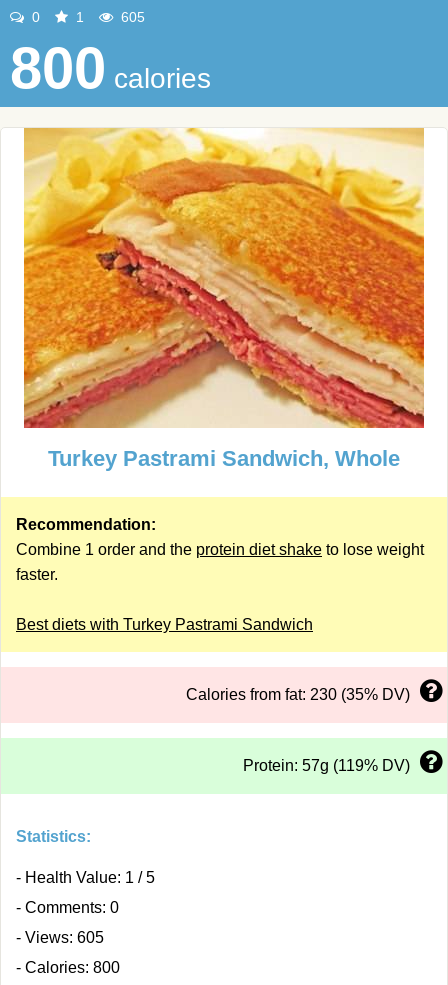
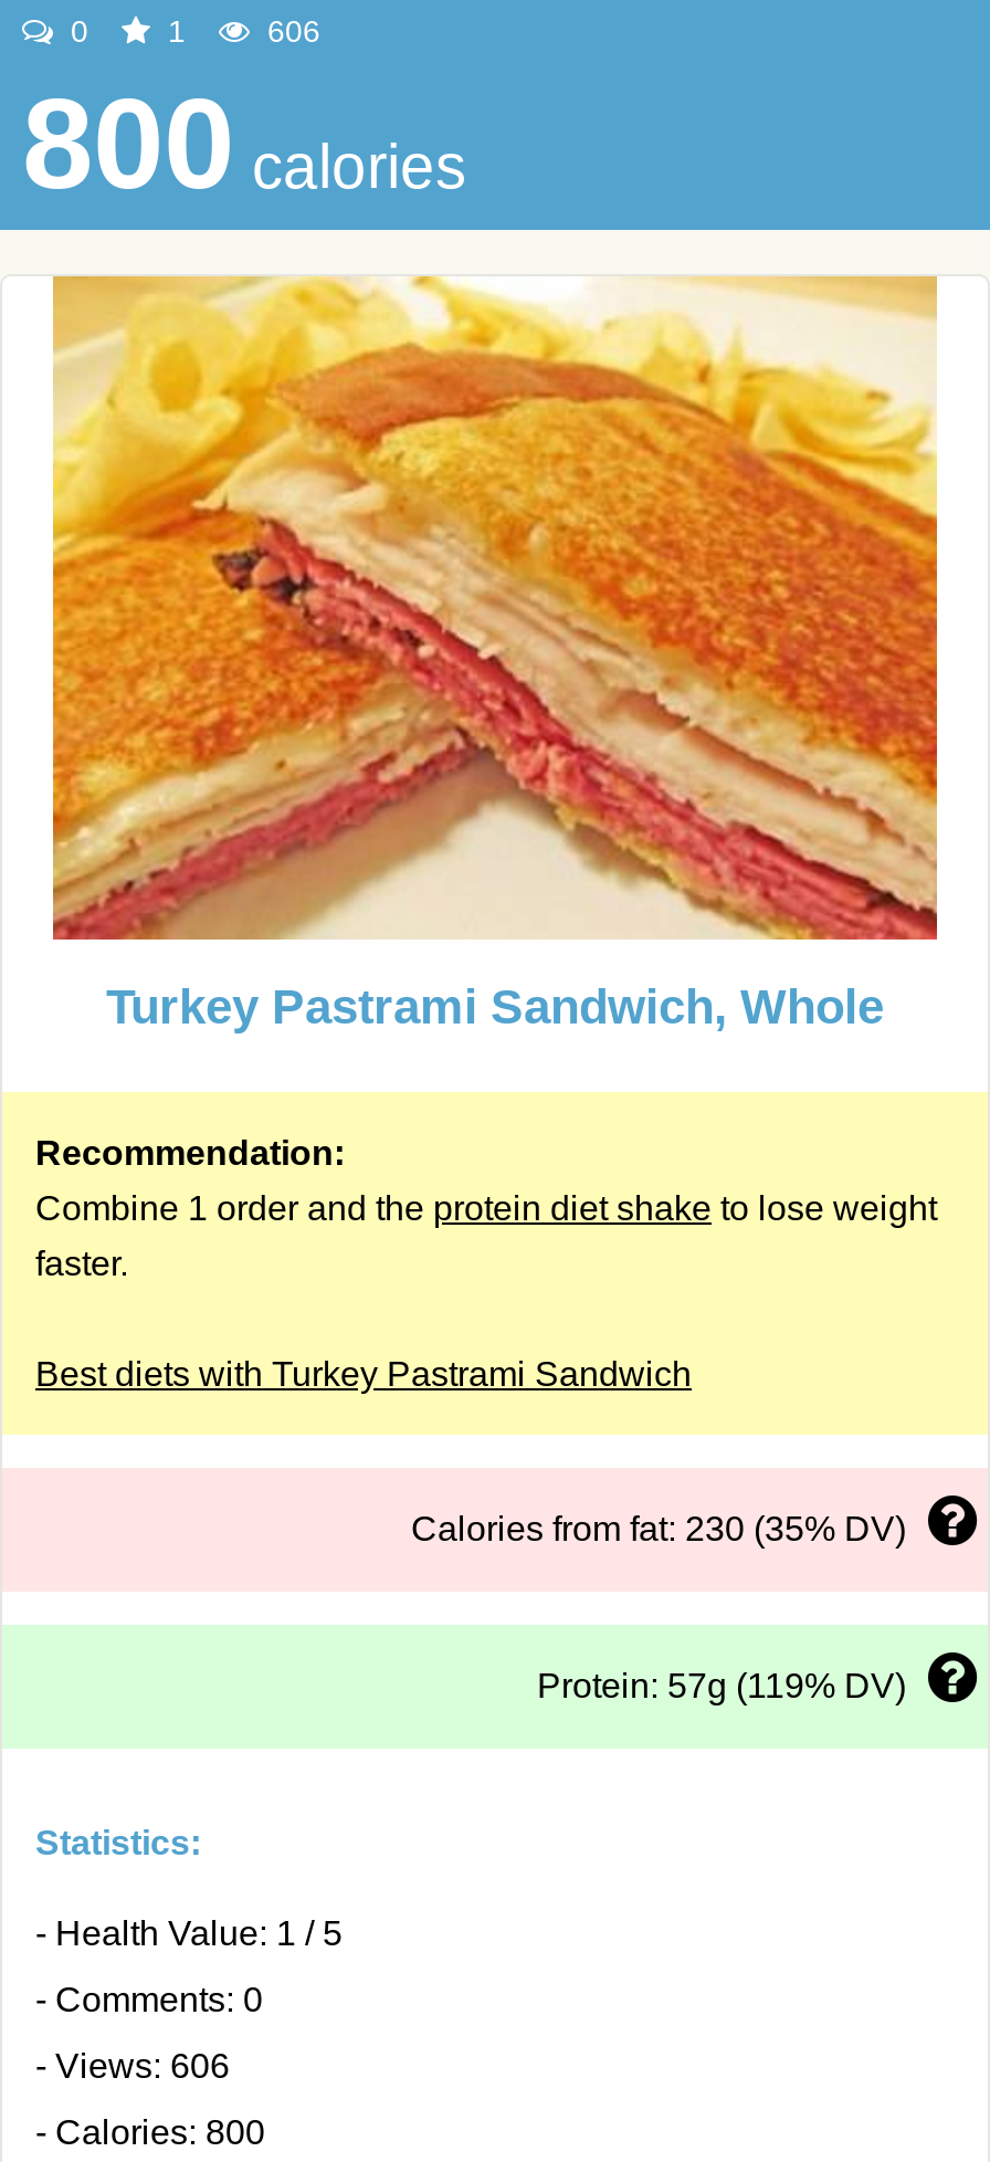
- 605
+ 606

- - Views: 605
+ - Views: 606
